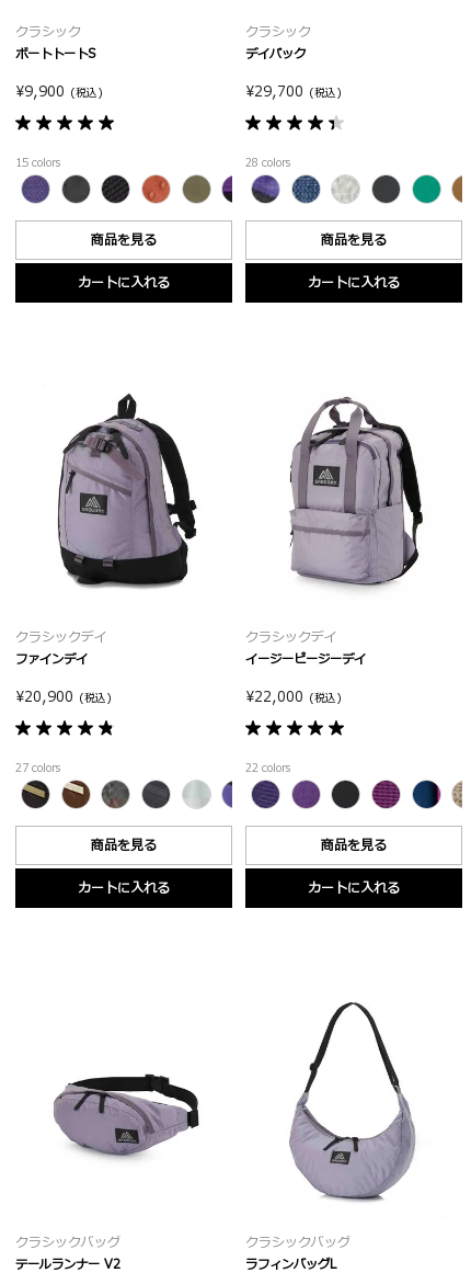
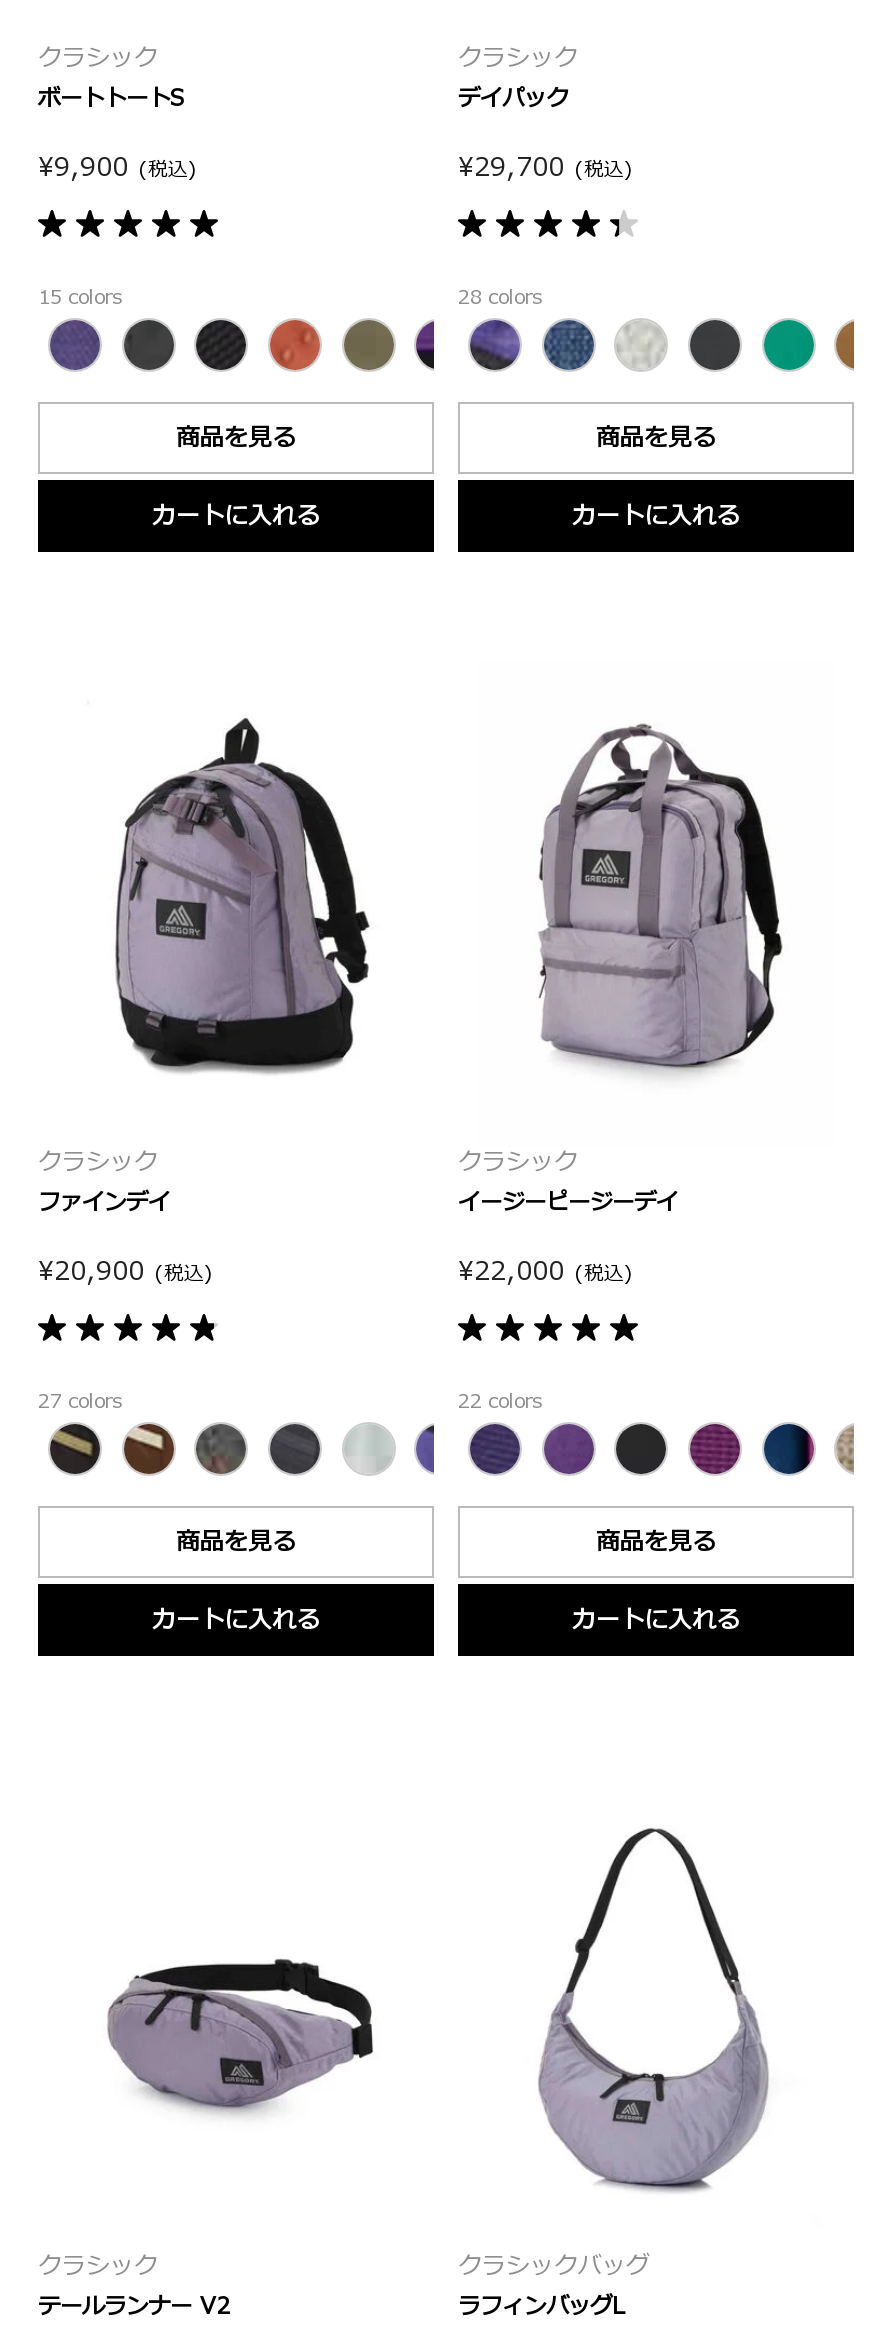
- クラシックデイ
+ クラシック

- クラシックデイ
+ クラシック

- クラシックバッグ
+ クラシック
